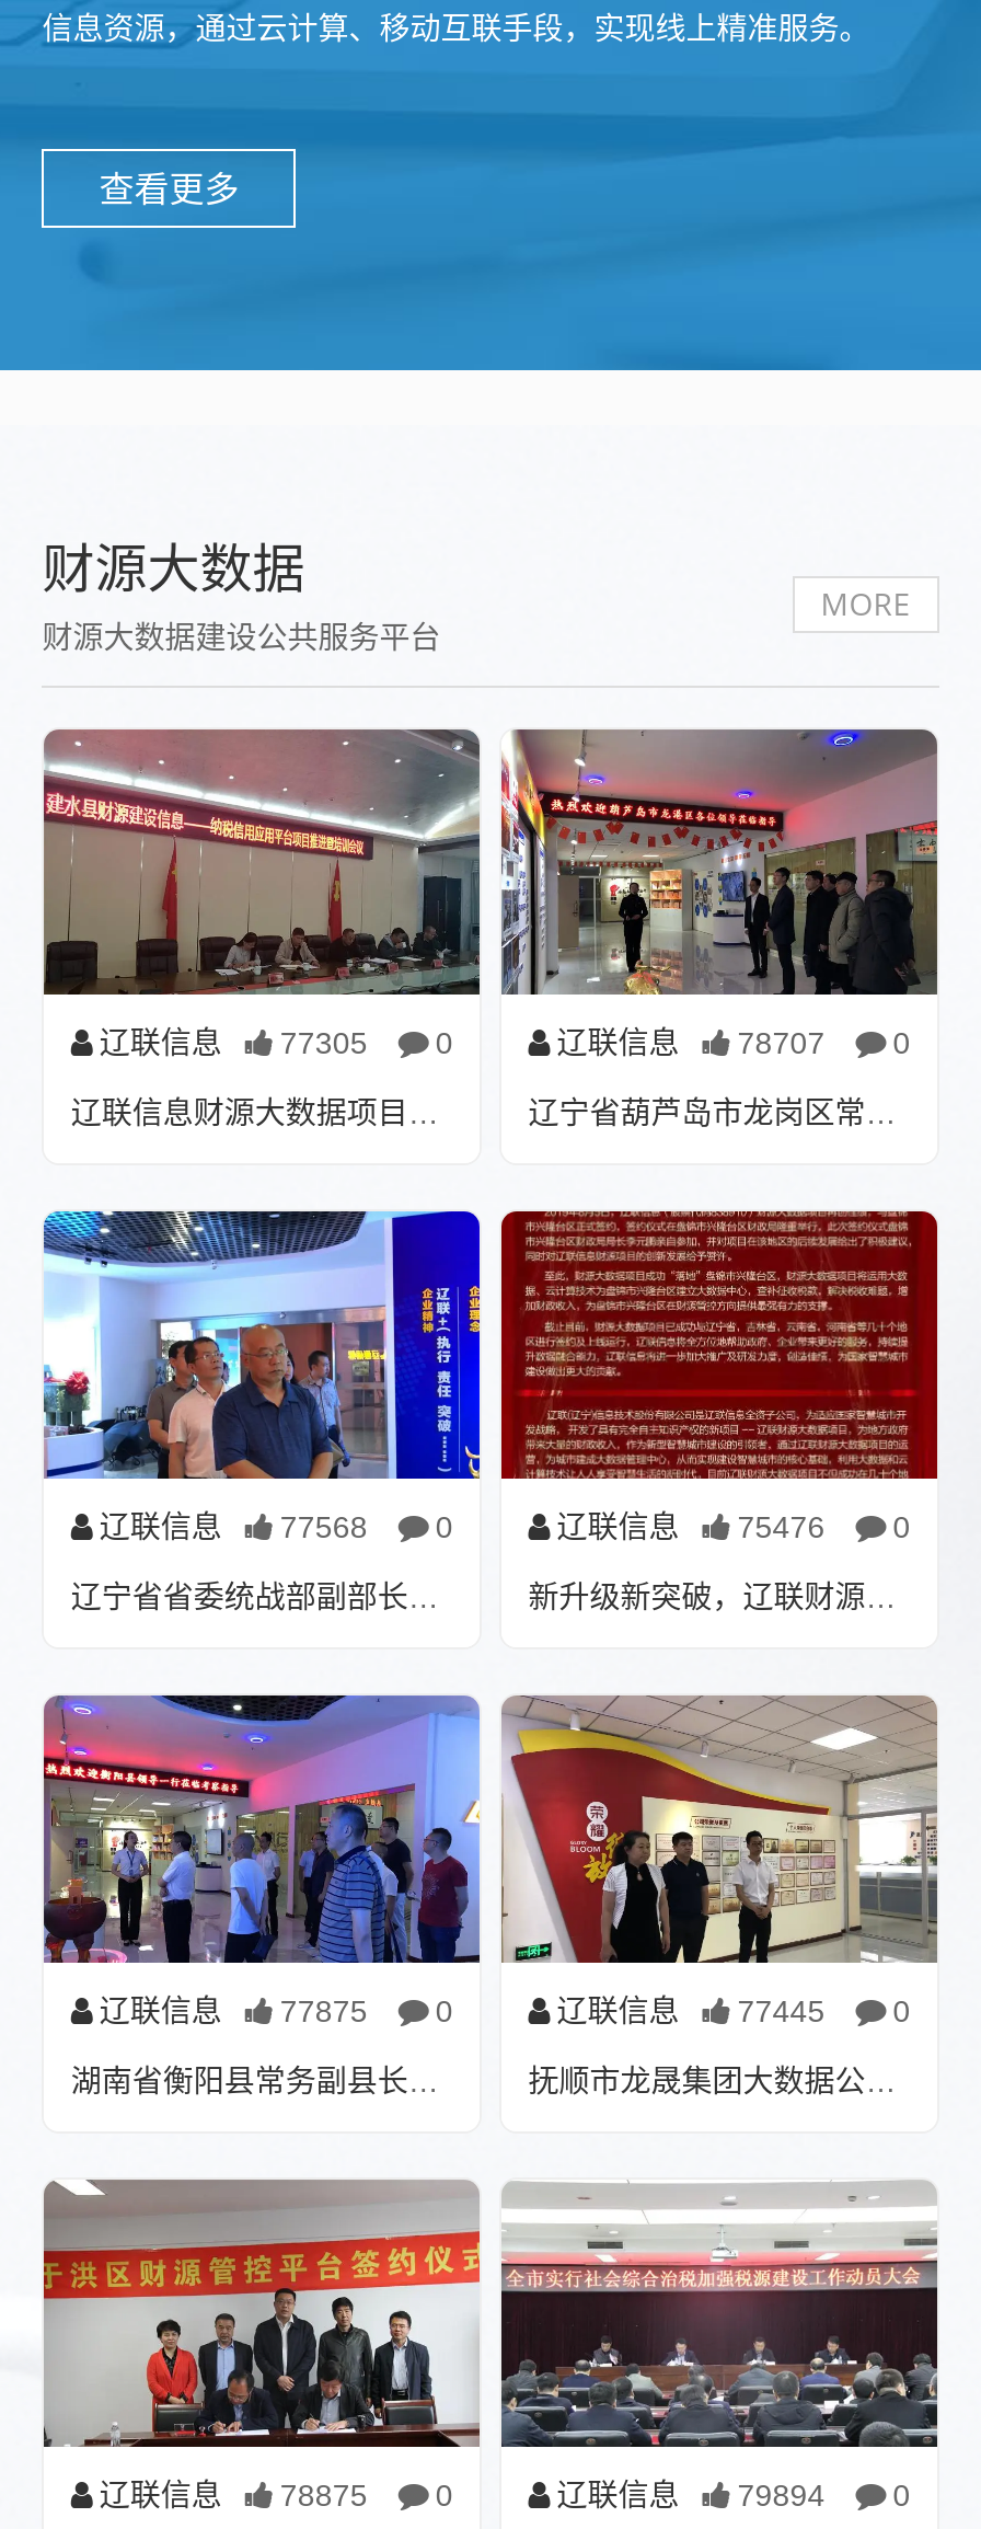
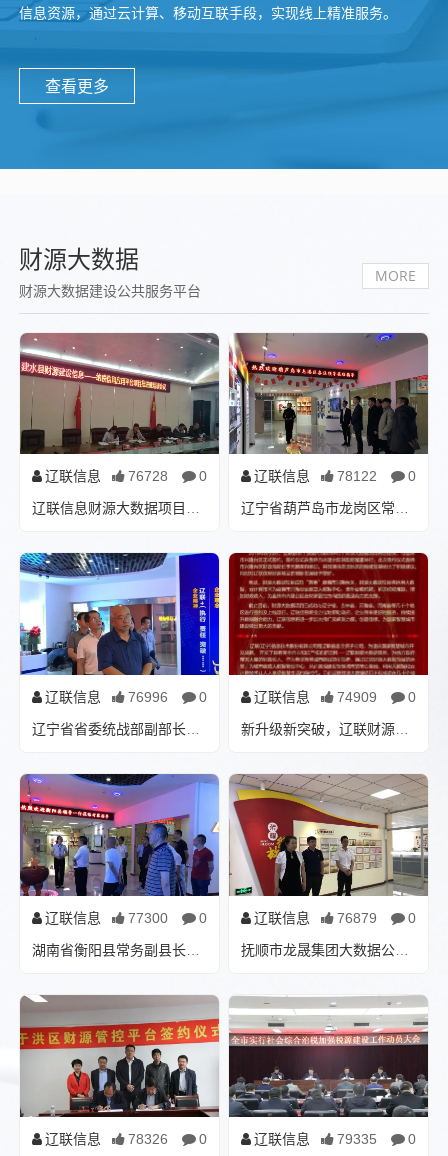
- 辽联信息 77305 0
+ 辽联信息 76728 0

- 辽联信息 78707 0
+ 辽联信息 78122 0

- 辽联信息 77568 0
+ 辽联信息 76996 0

- 辽联信息 75476 0
+ 辽联信息 74909 0

- 辽联信息 77875 0
+ 辽联信息 77300 0

- 辽联信息 77445 0
+ 辽联信息 76879 0

- 辽联信息 78875 0
+ 辽联信息 78326 0

- 辽联信息 79894 0
+ 辽联信息 79335 0
